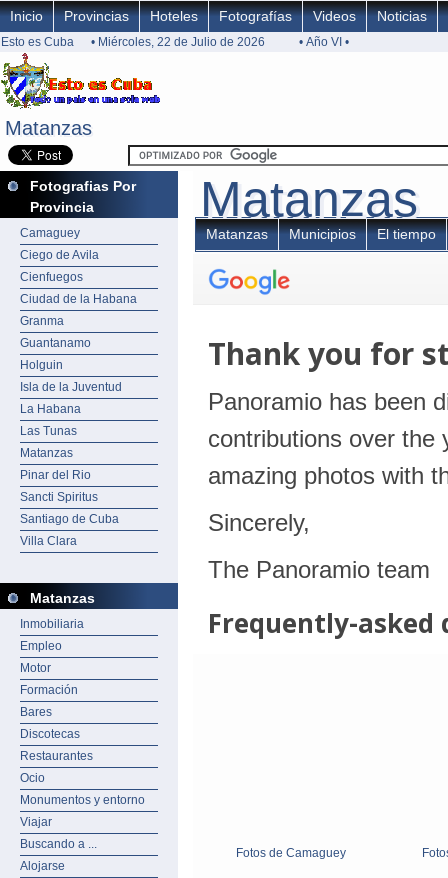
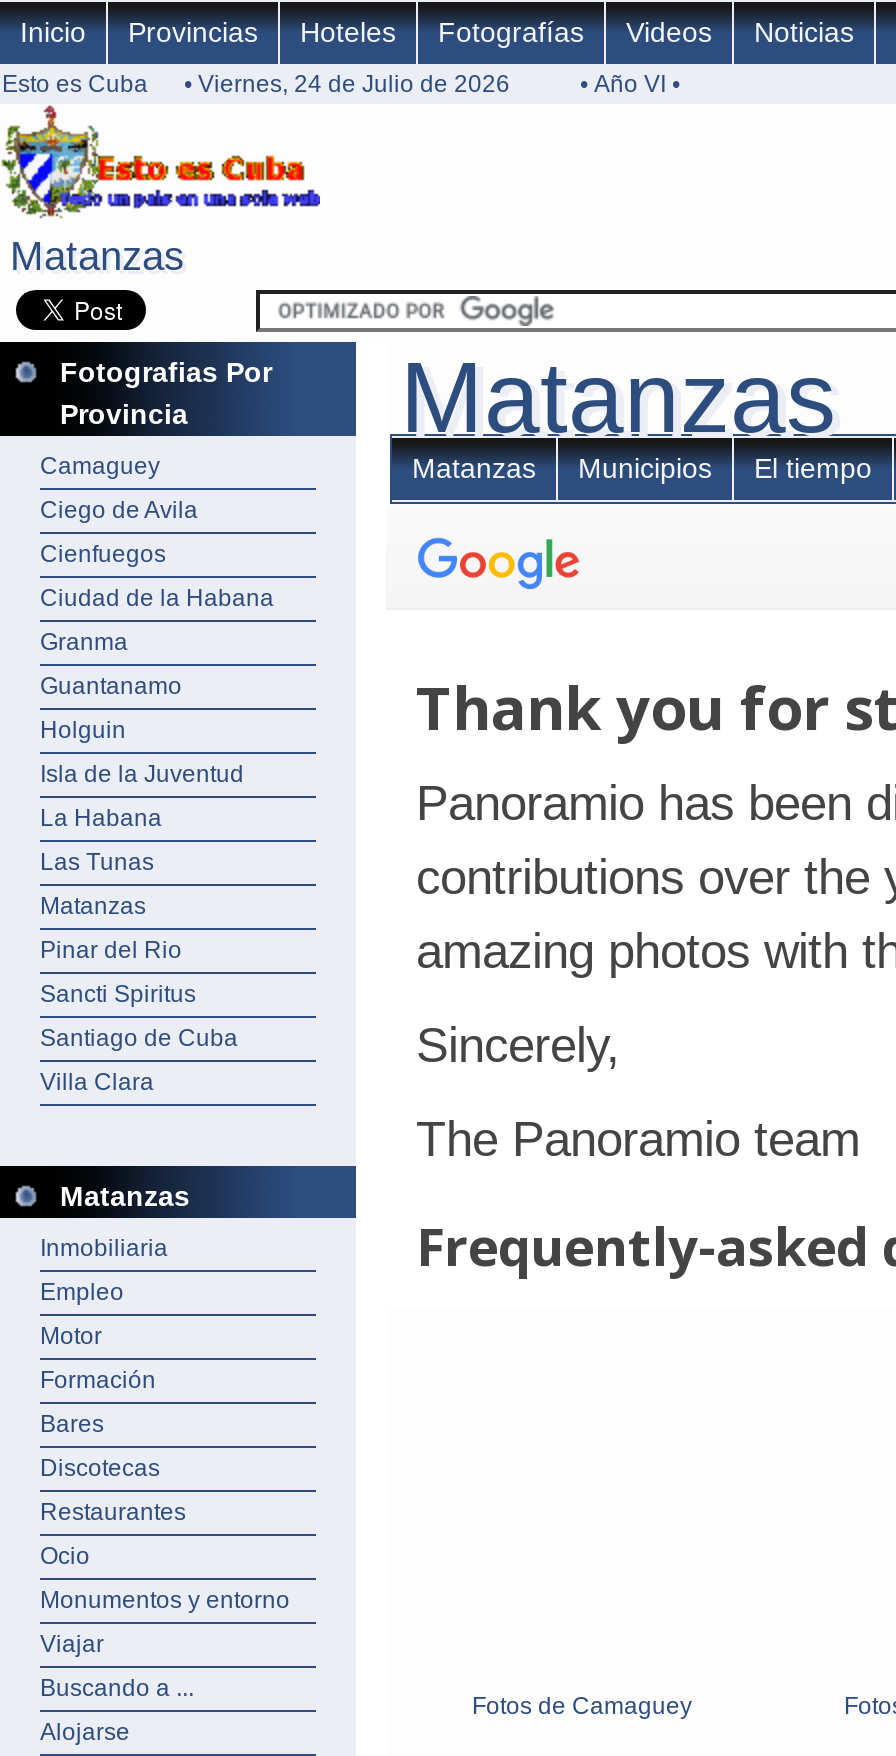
- • Miércoles, 22 de Julio de 2026
+ • Viernes, 24 de Julio de 2026
